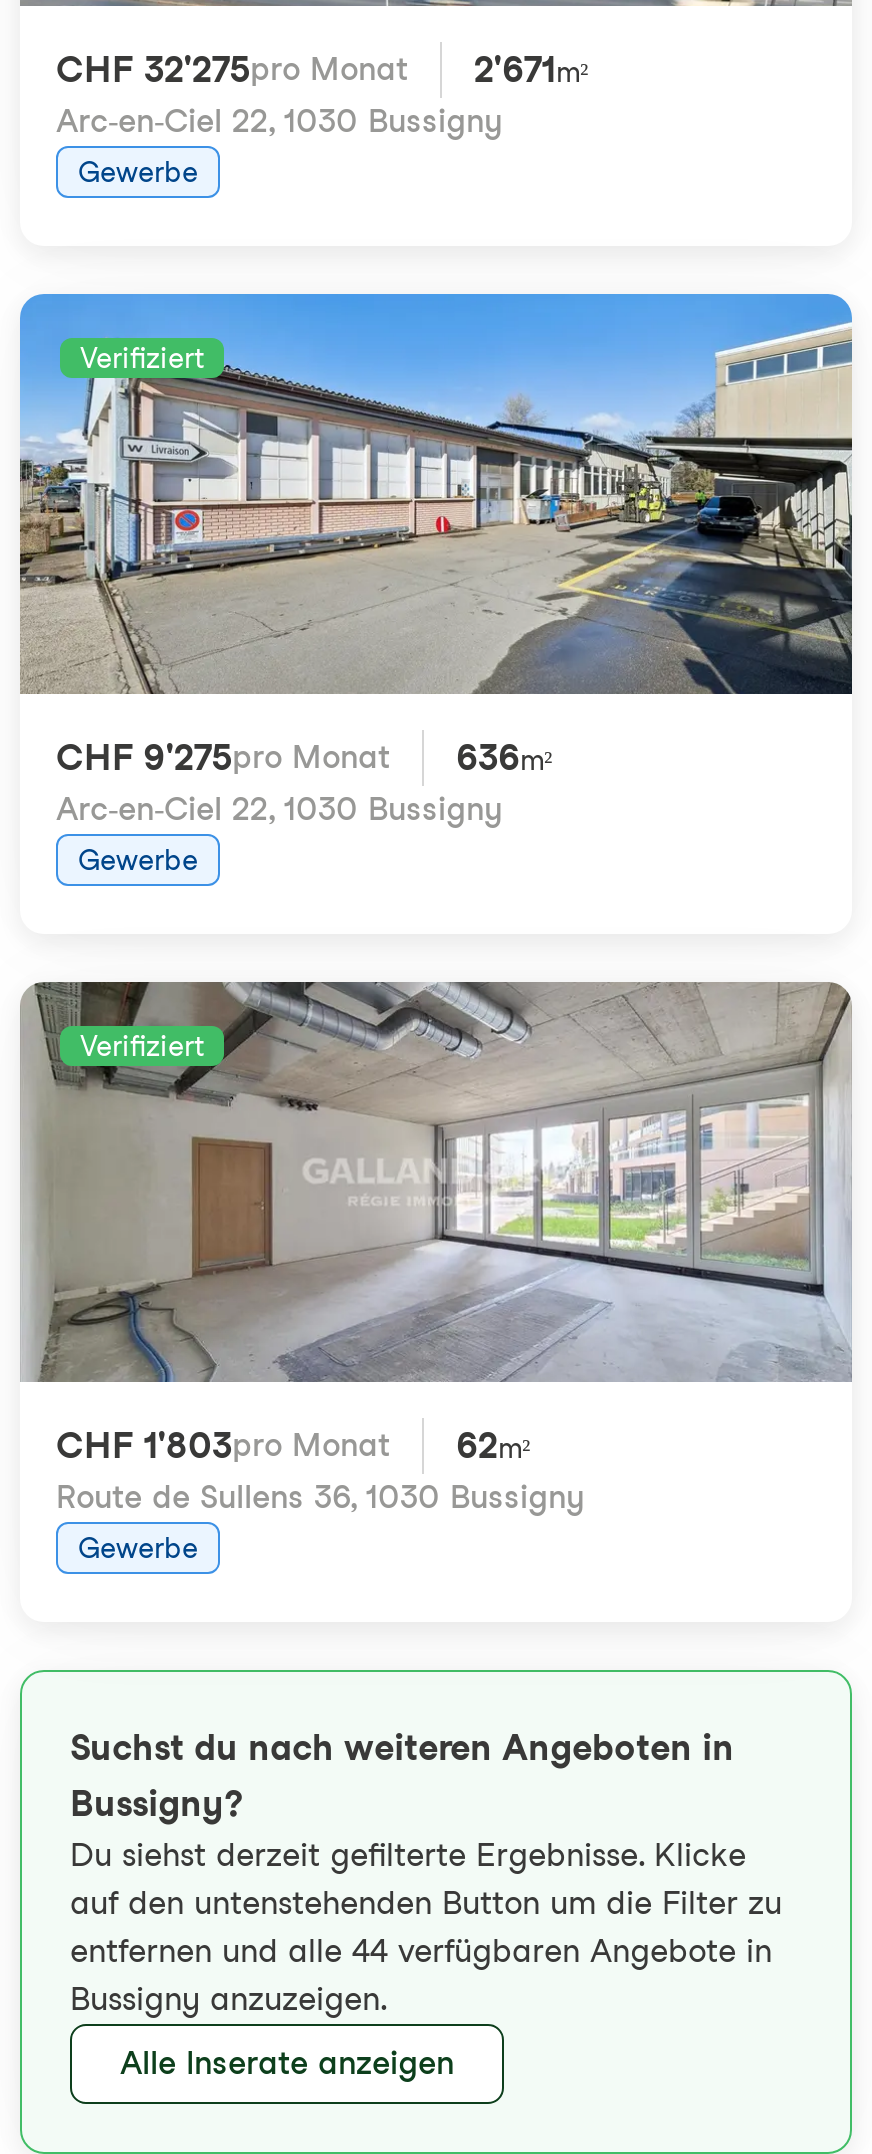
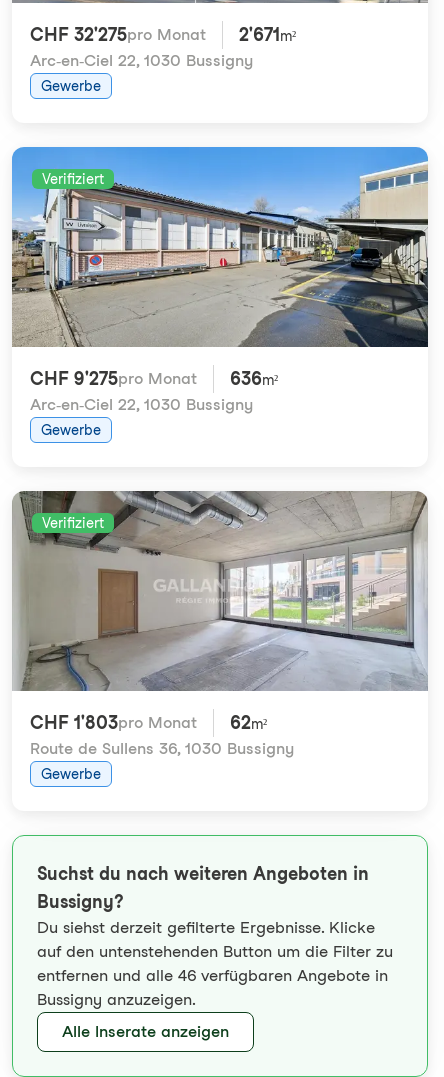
- entfernen und alle 44 verfügbaren Angebote in
+ entfernen und alle 46 verfügbaren Angebote in
